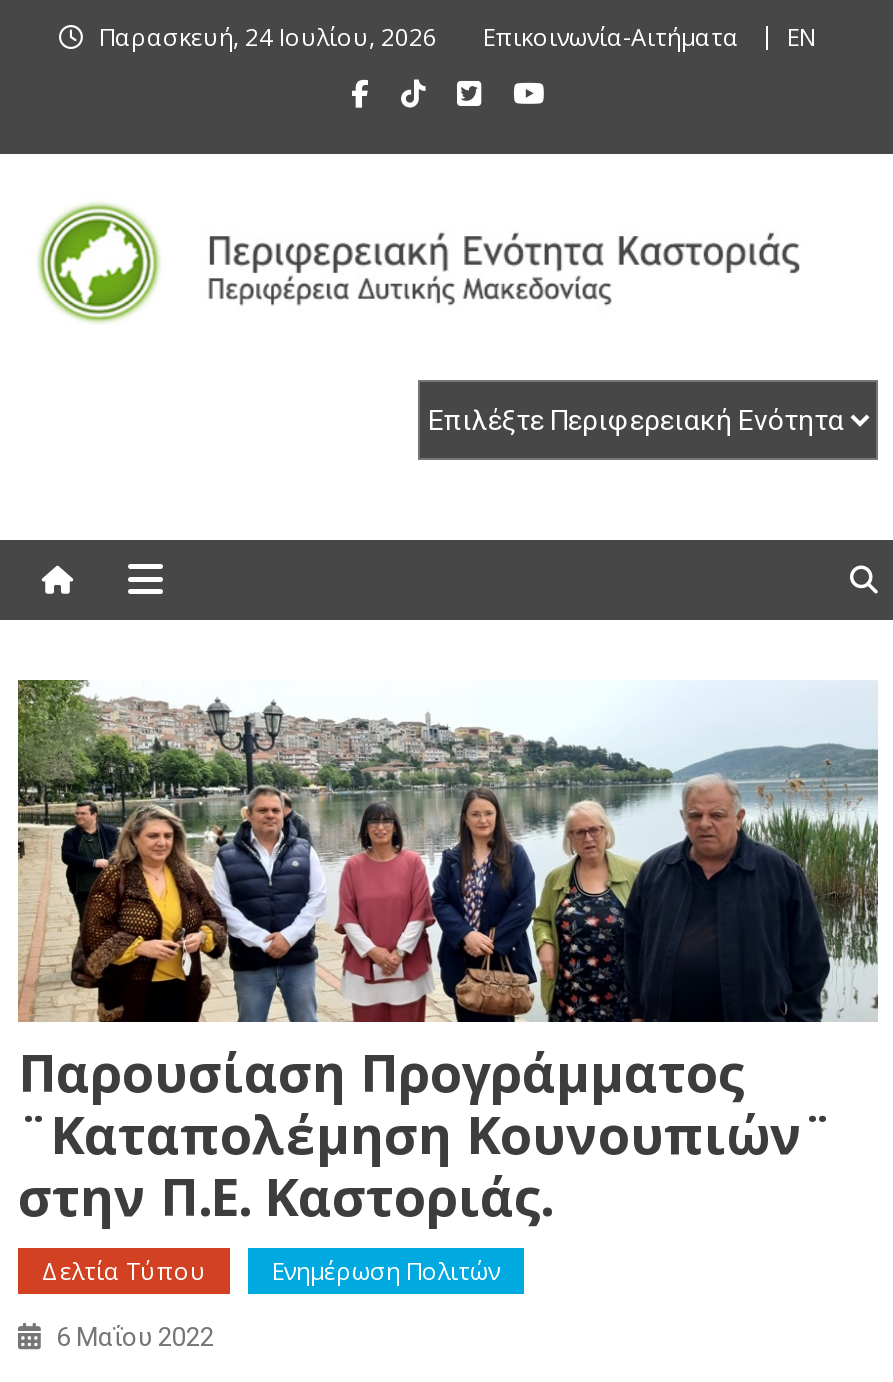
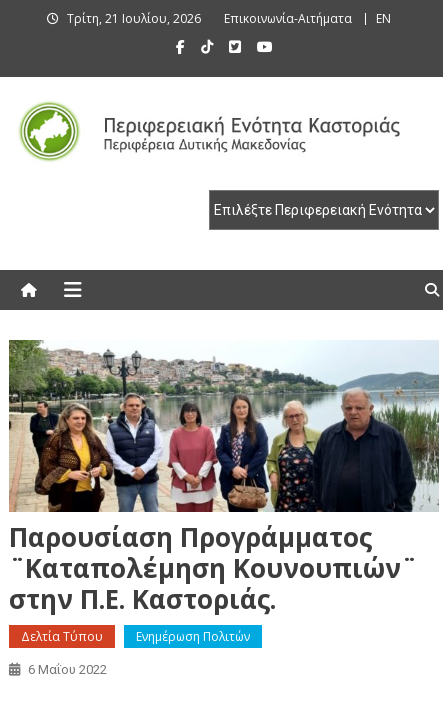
- Παρασκευή, 24 Ιουλίου, 2026
+ Τρίτη, 21 Ιουλίου, 2026
